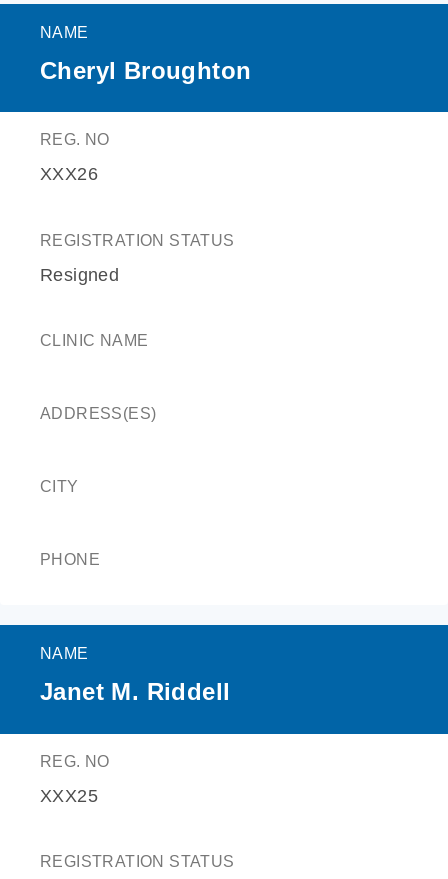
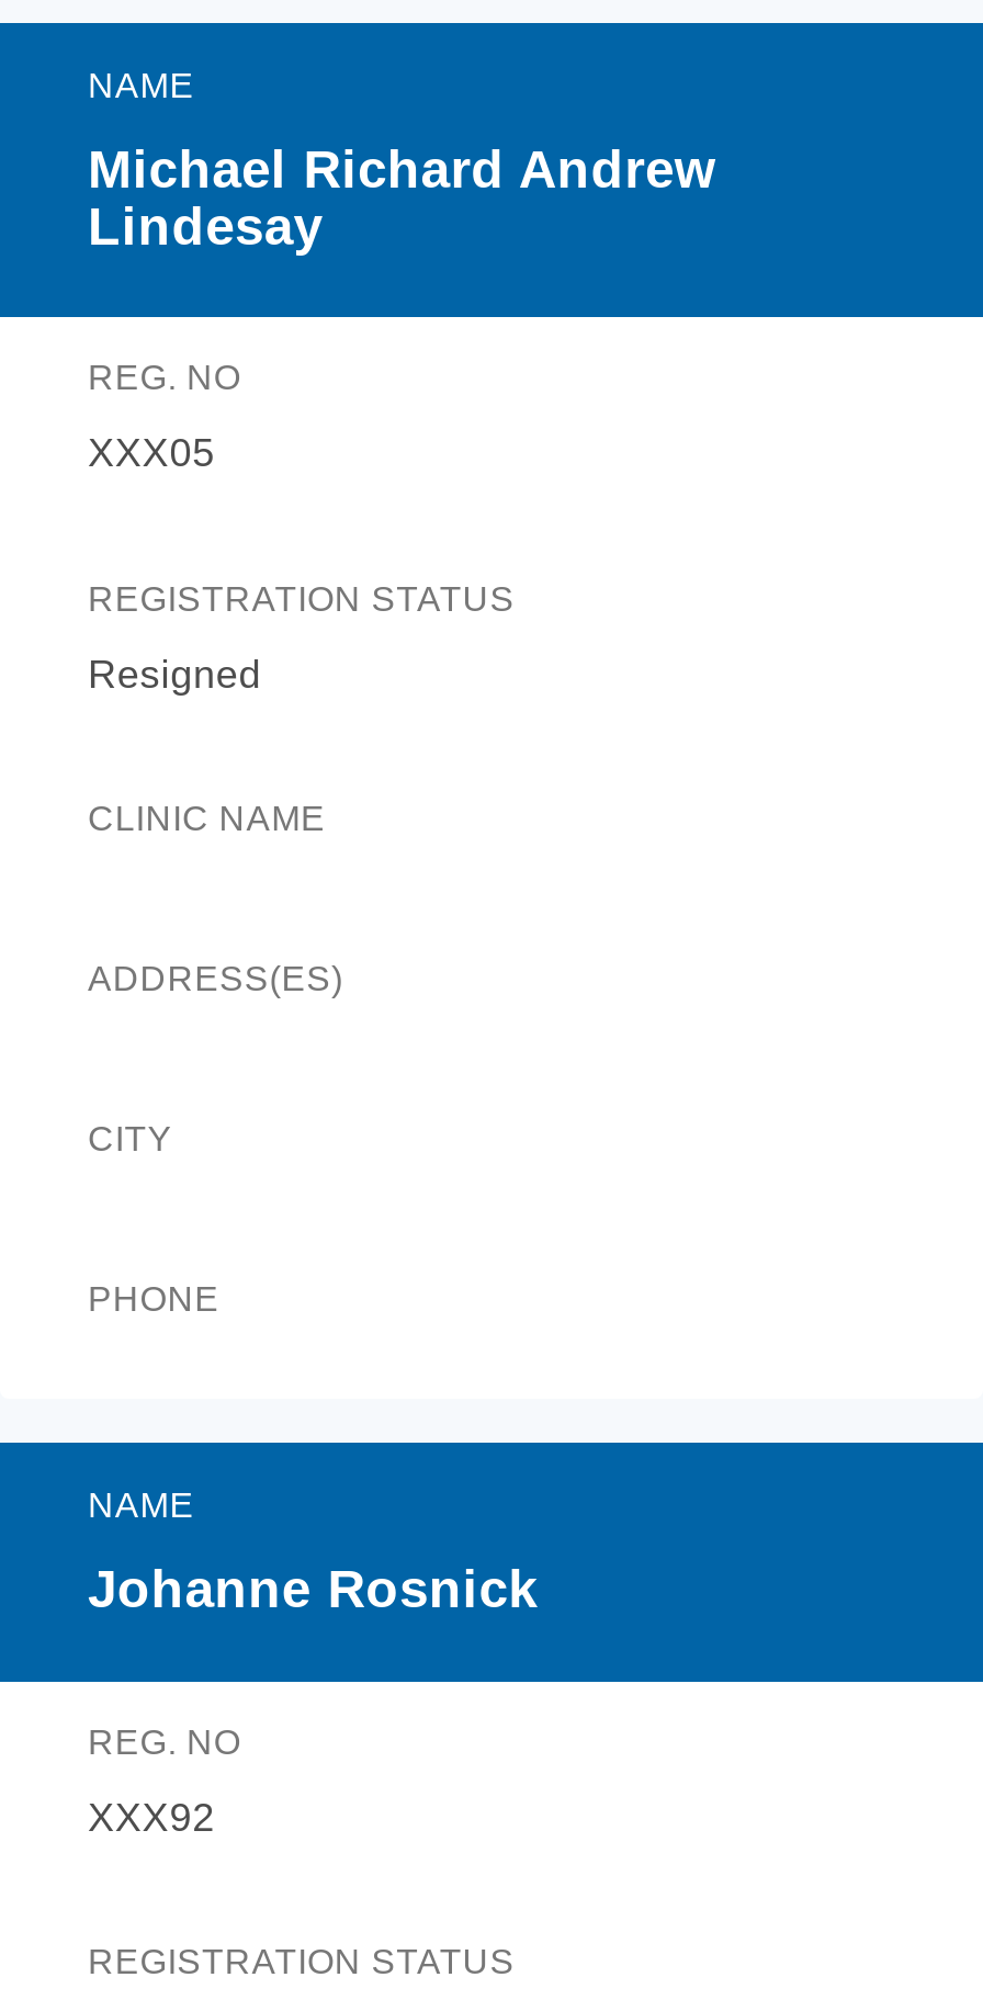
- Cheryl Broughton
+ Michael Richard Andrew
+ Lindesay

- XXX26
+ XXX05

- Janet M. Riddell
+ Johanne Rosnick

- XXX25
+ XXX92
